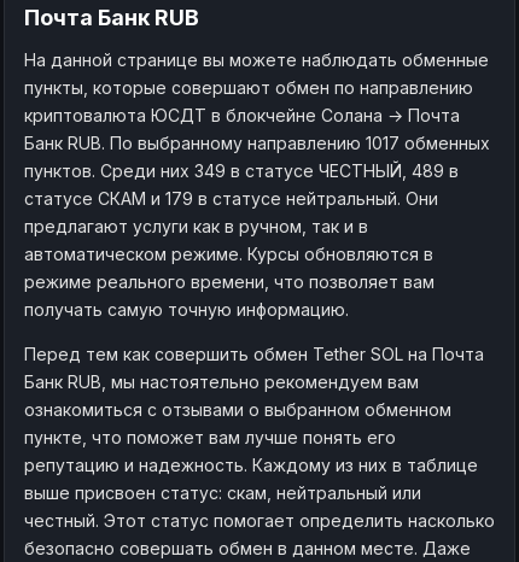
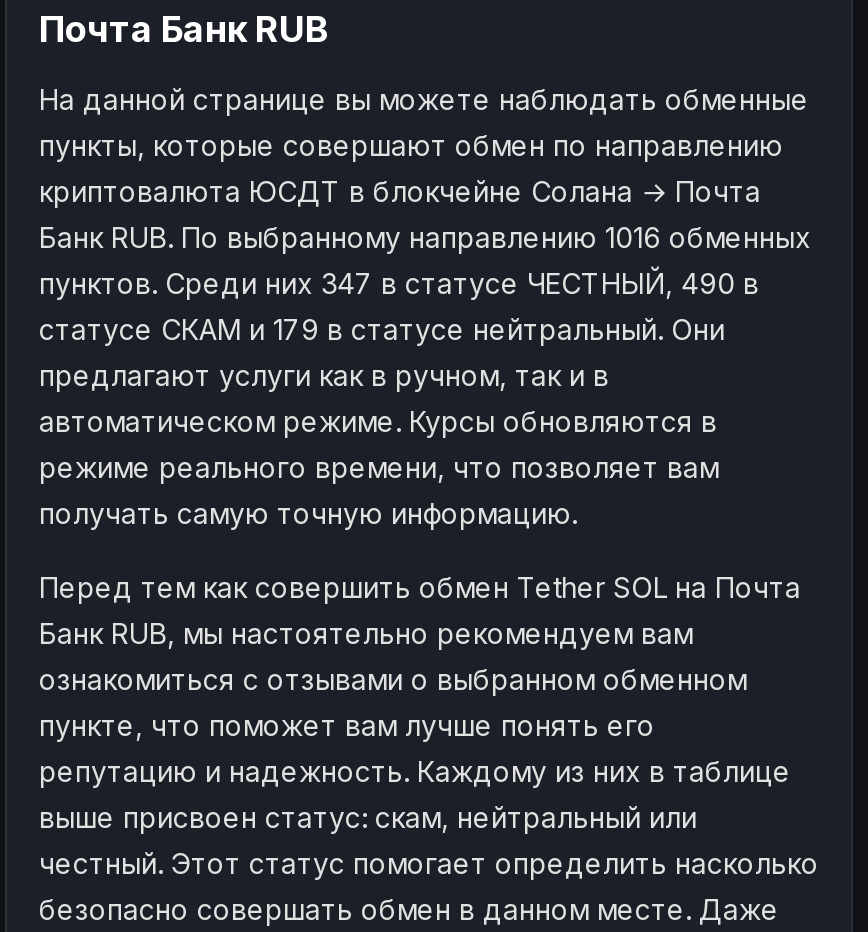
- Банк RUB. По выбранному направлению 1017 обменных
+ Банк RUB. По выбранному направлению 1016 обменных

- пунктов. Среди них 349 в статусе ЧЕСТНЫЙ, 489 в
+ пунктов. Среди них 347 в статусе ЧЕСТНЫЙ, 490 в
